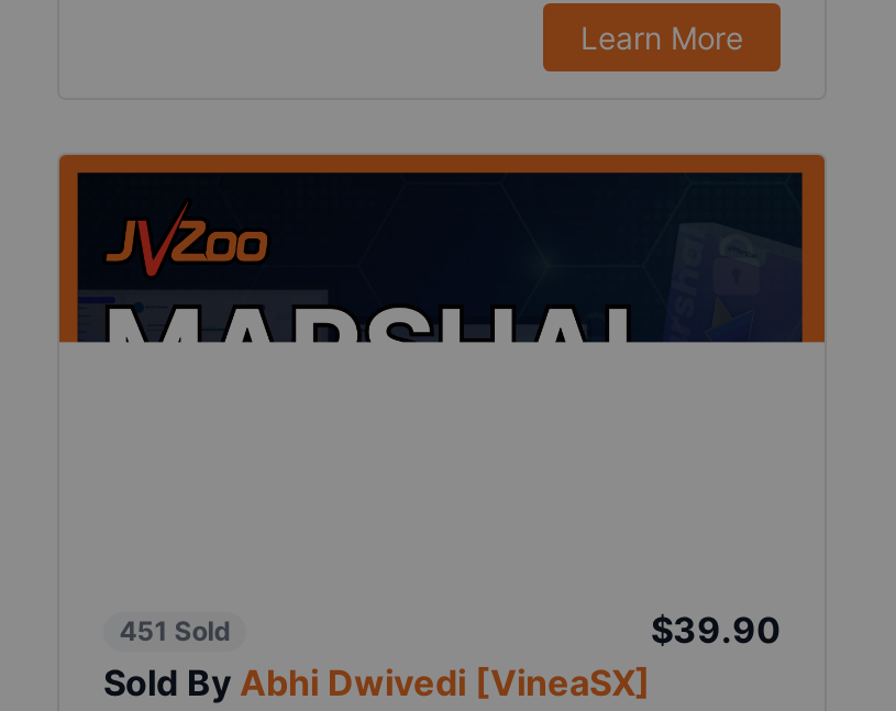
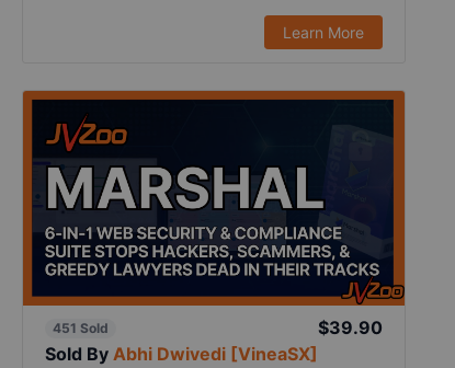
+ [image]
